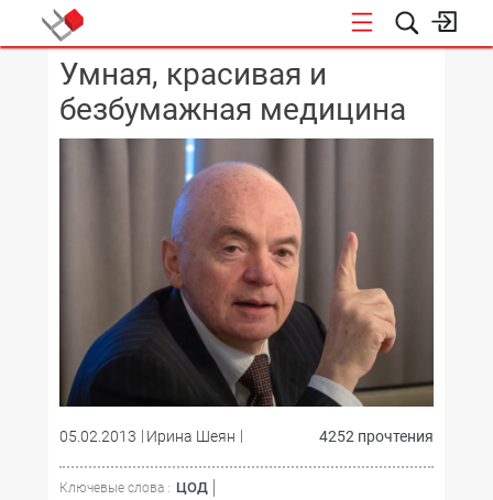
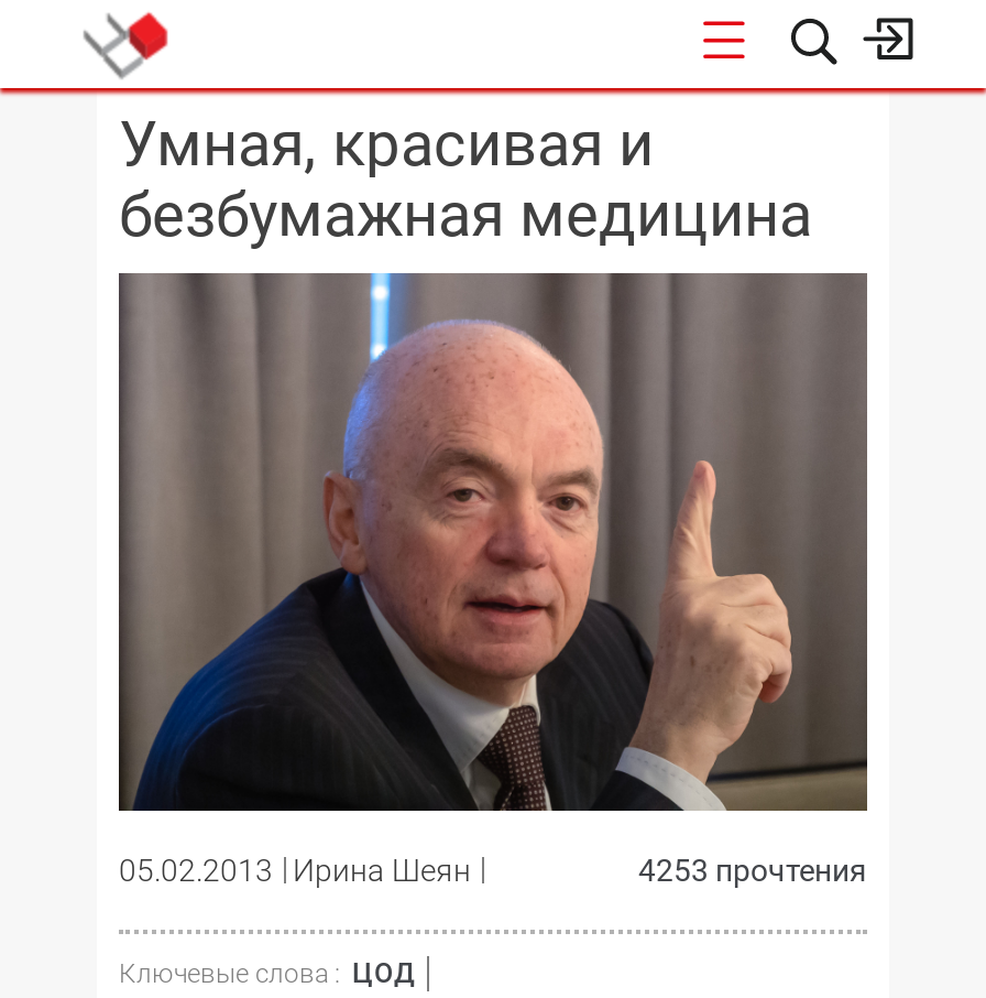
- 4252 прочтения
+ 4253 прочтения
